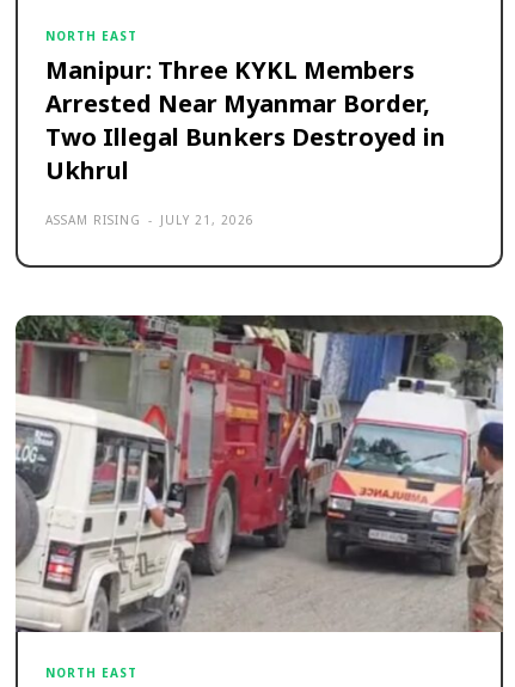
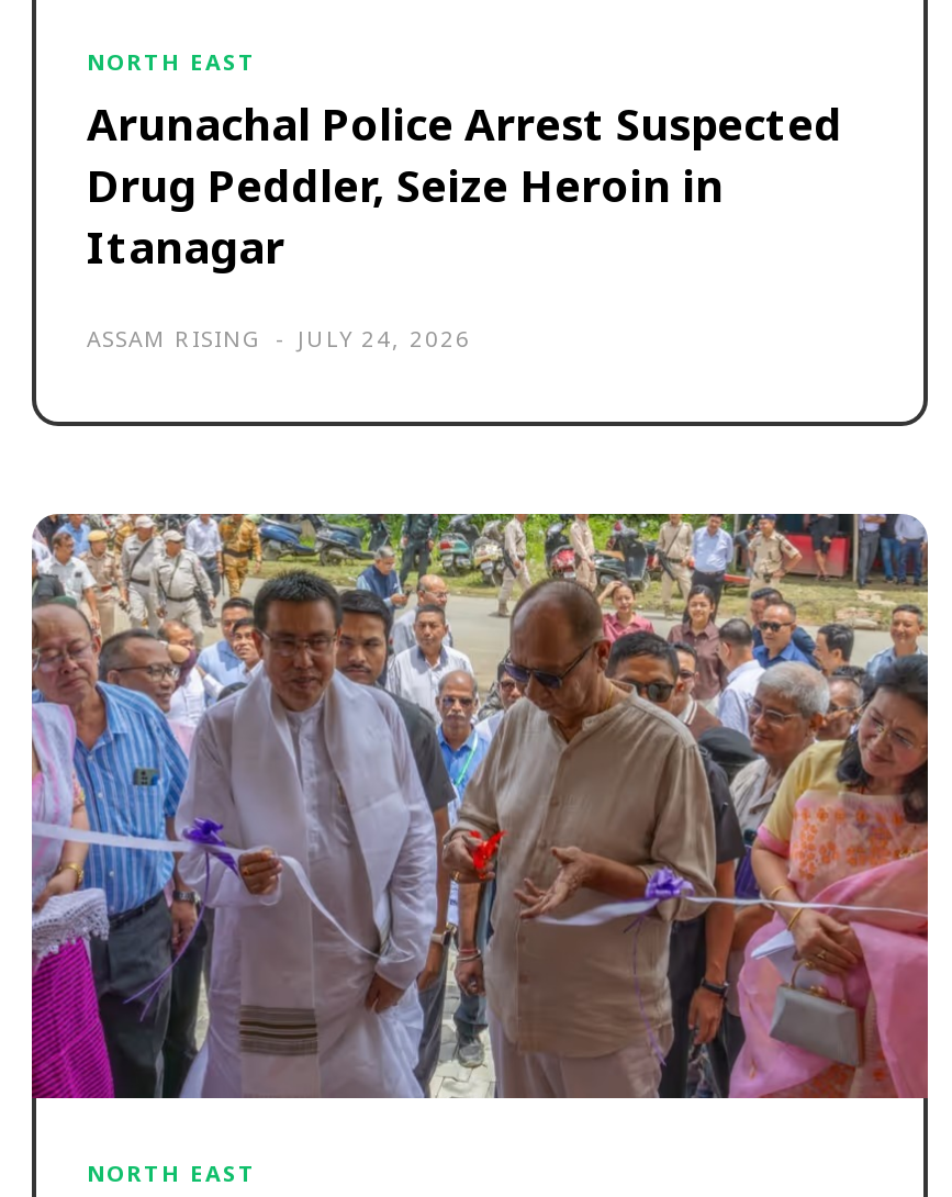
- Manipur: Three KYKL Members
- Arrested Near Myanmar Border,
- Two Illegal Bunkers Destroyed in
- Ukhrul
+ Arunachal Police Arrest Suspected
+ Drug Peddler, Seize Heroin in
+ Itanagar

- ASSAM RISING - JULY 21, 2026
+ ASSAM RISING - JULY 24, 2026

- [image]
+ [image]
